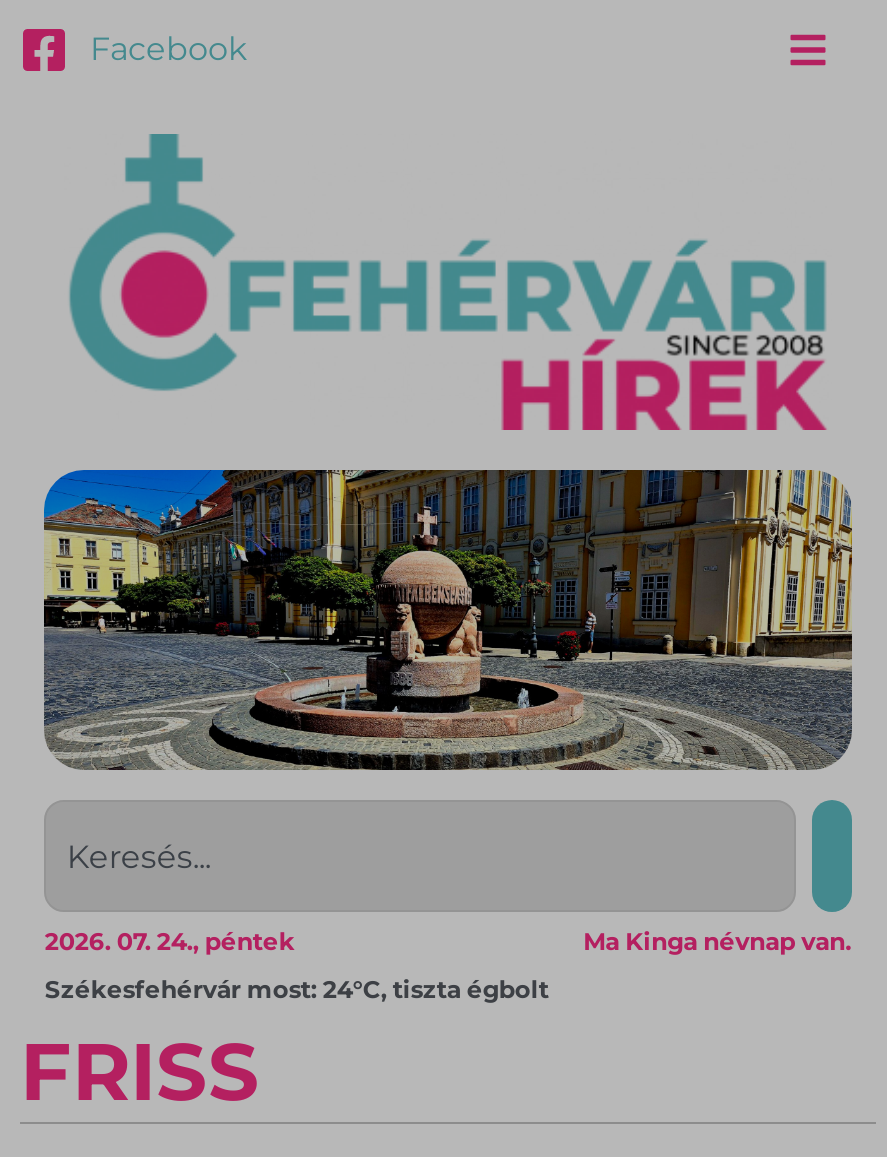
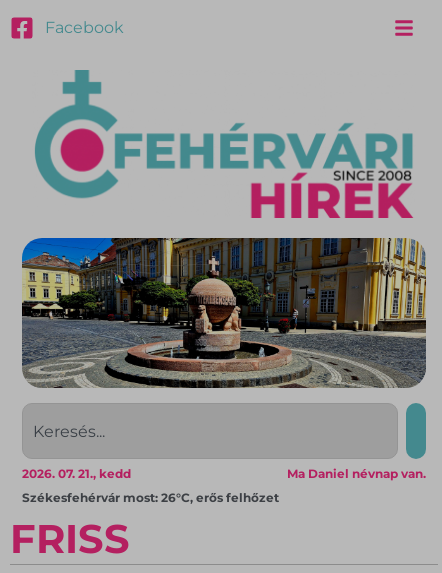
- Ma Kinga névnap van.
- 2026. 07. 24., péntek
+ Ma Daniel névnap van.
+ 2026. 07. 21., kedd

- Székesfehérvár most: 24°C, tiszta égbolt
+ Székesfehérvár most: 26°C, erős felhőzet
